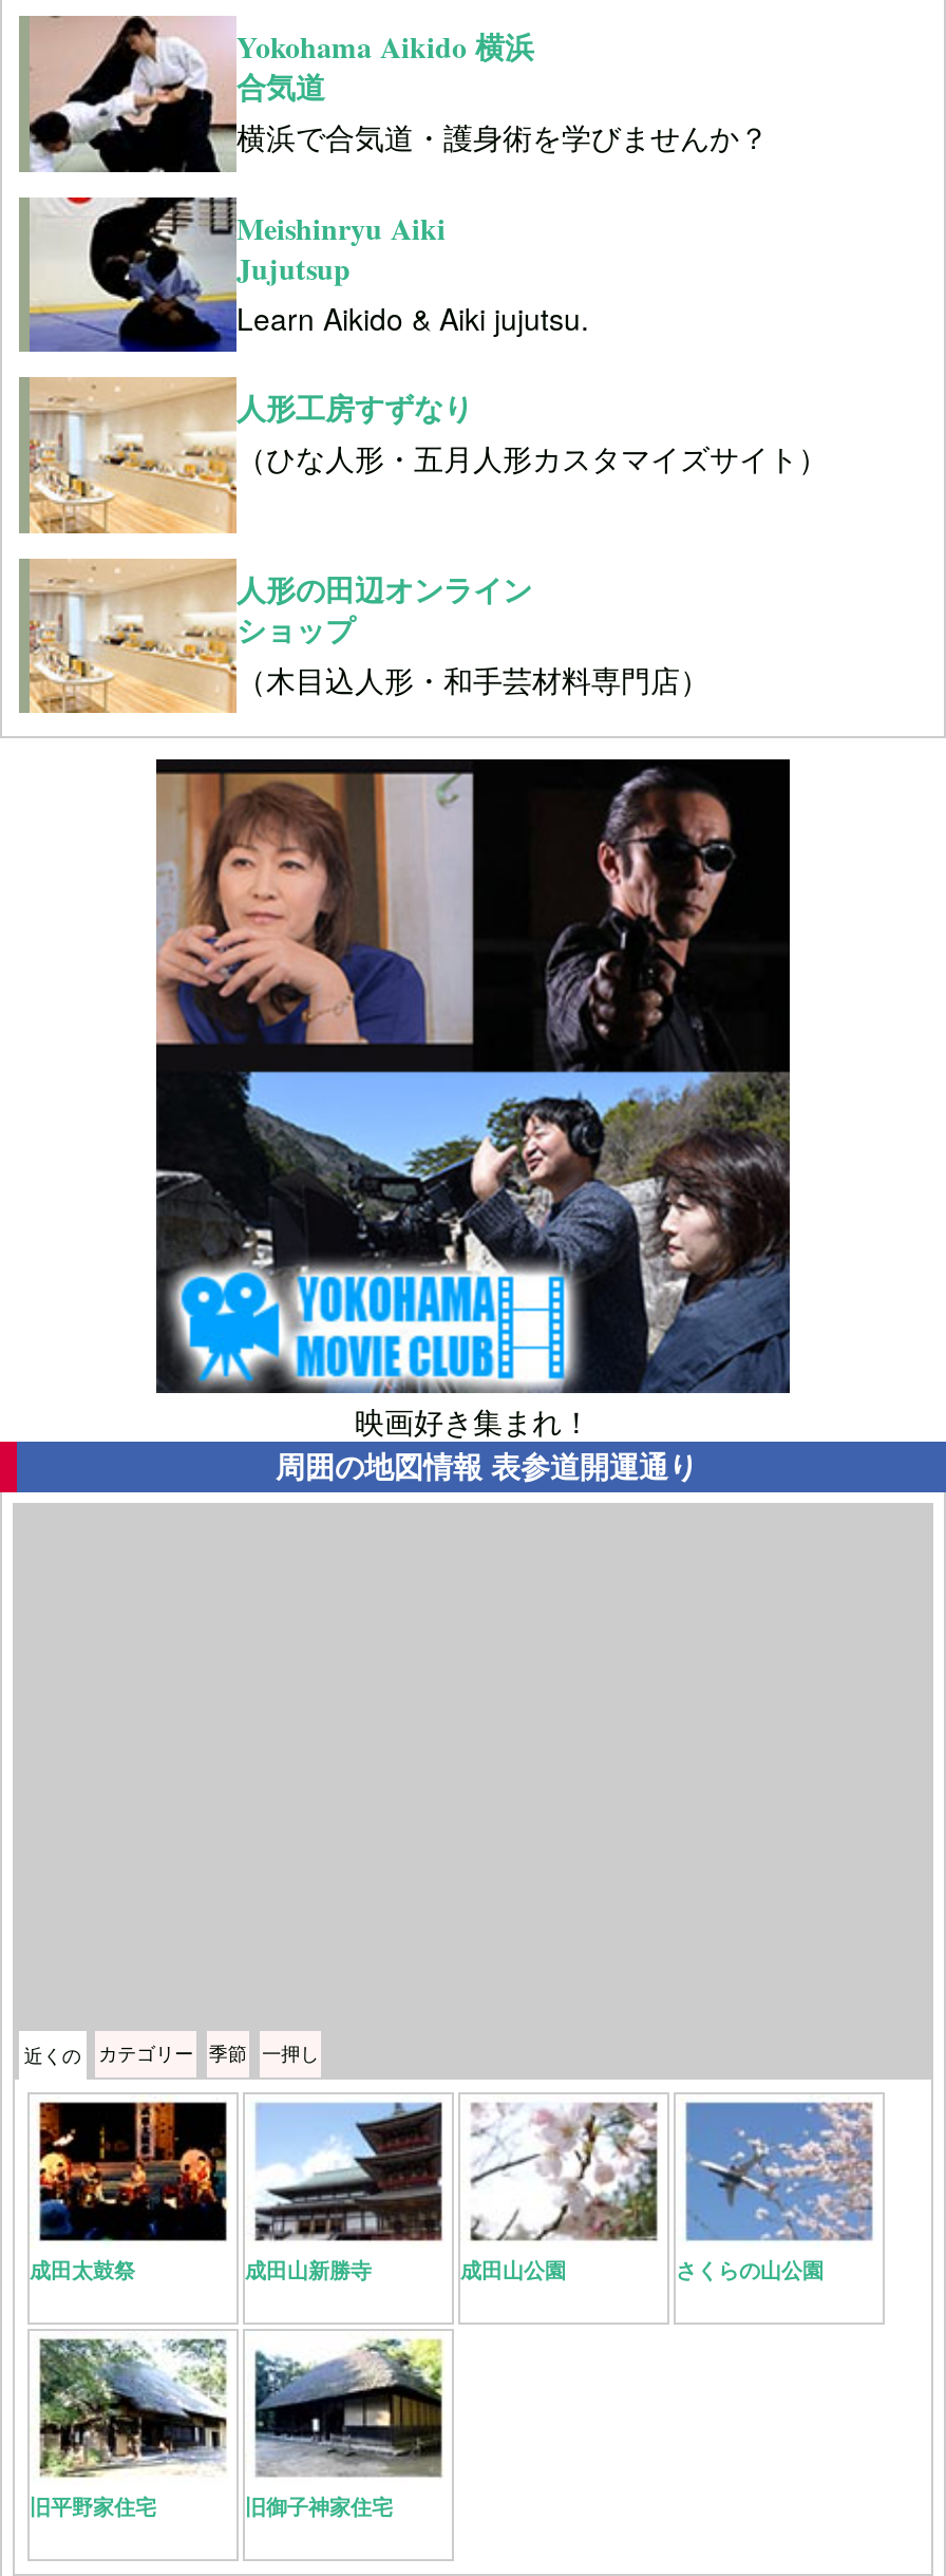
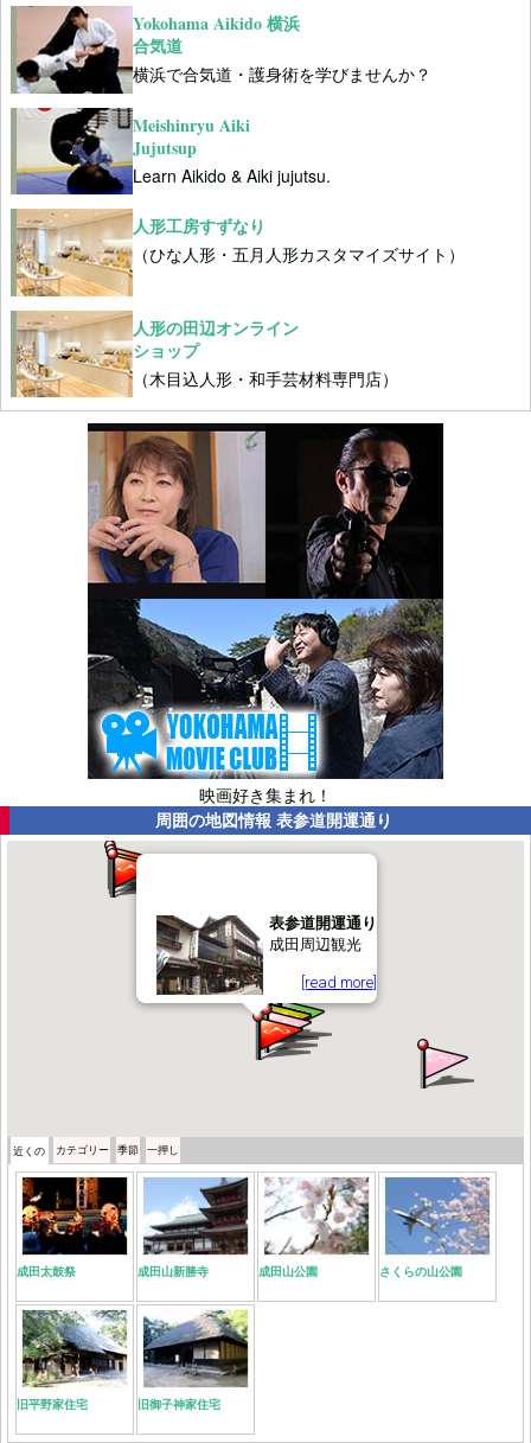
+ [image]
+ 表参道開運通り
+ 成田周辺観光
+ [read more]

+ [image]
